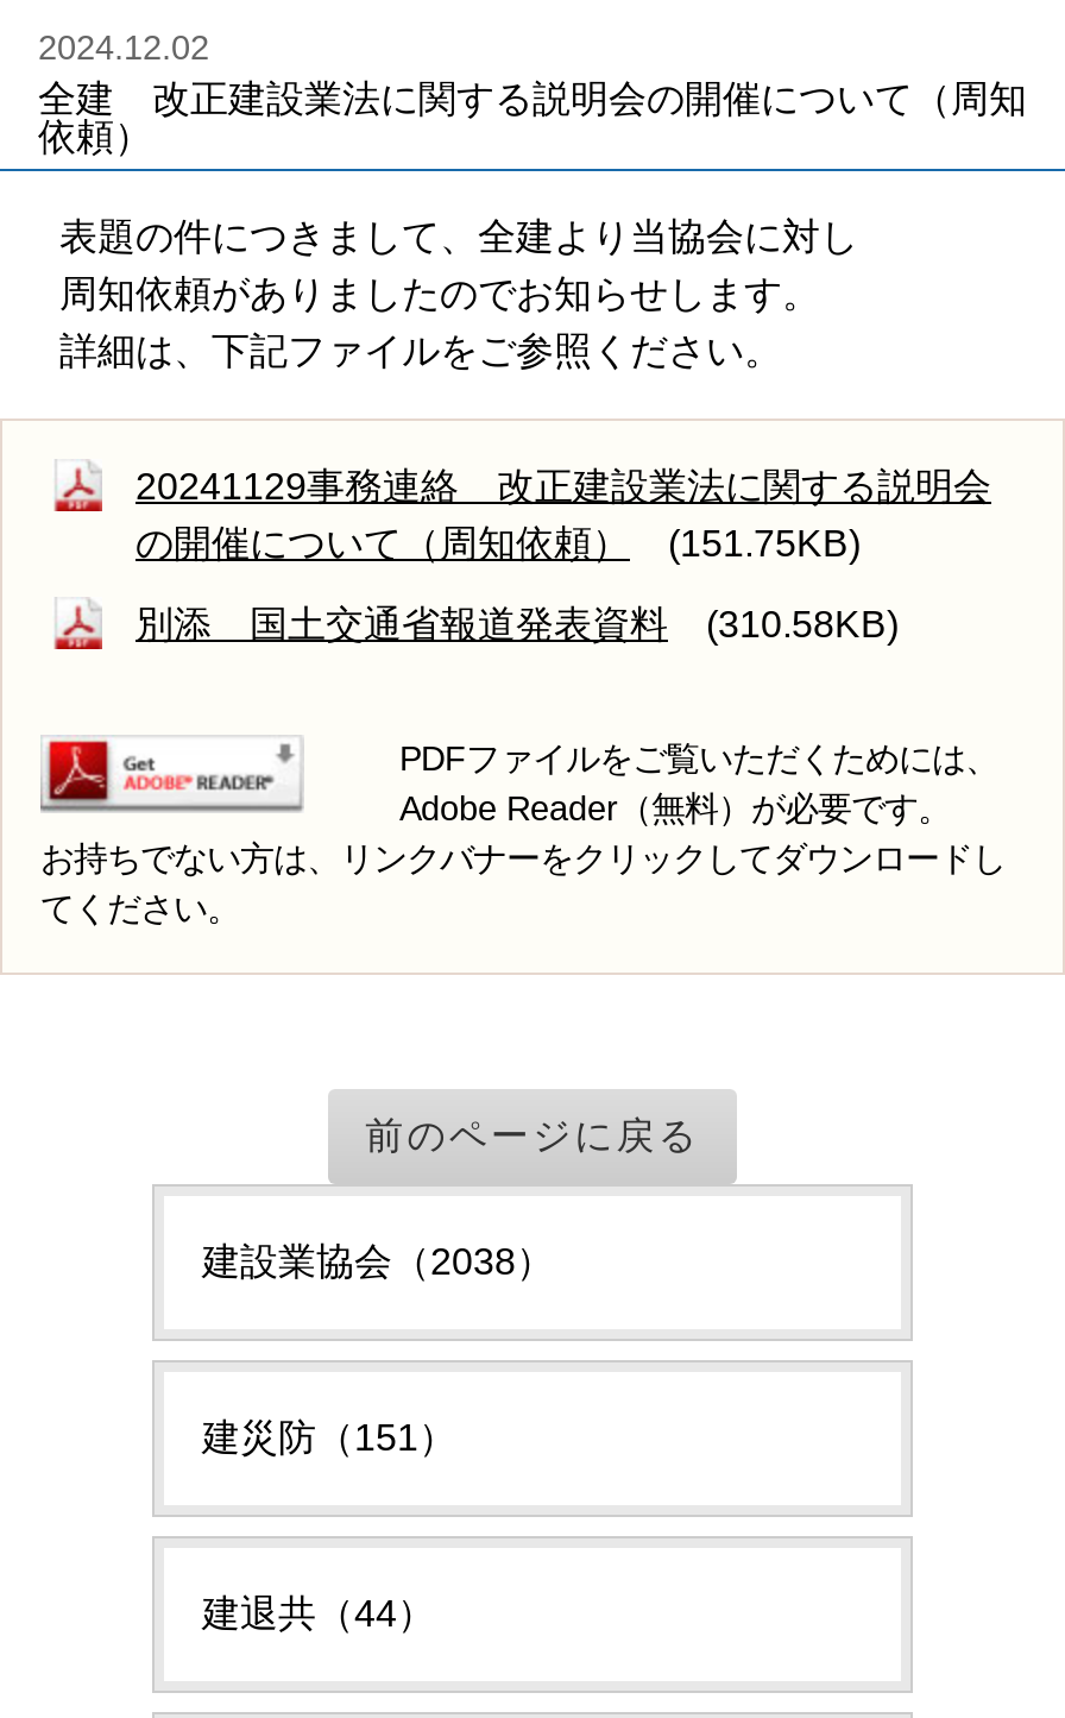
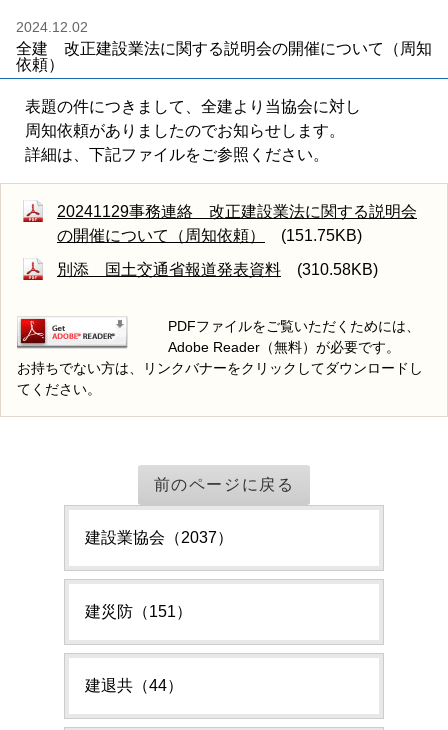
- 建設業協会（2038）
+ 建設業協会（2037）
